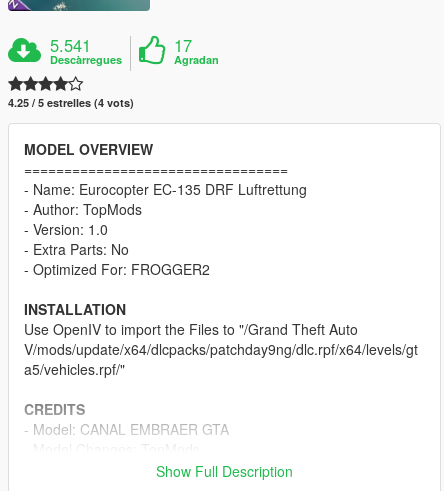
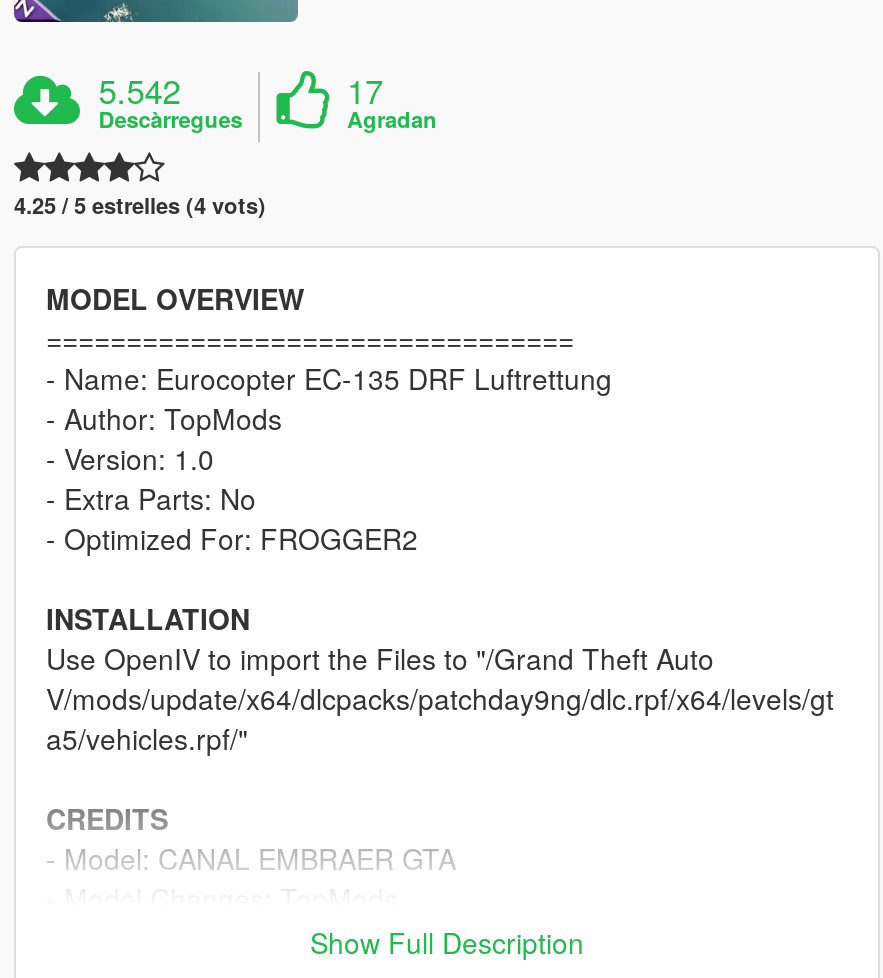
- 5.541
+ 5.542
